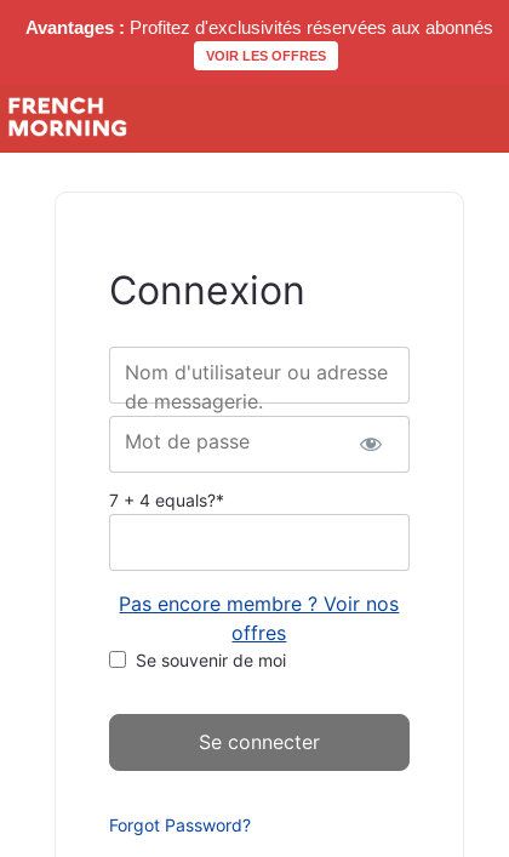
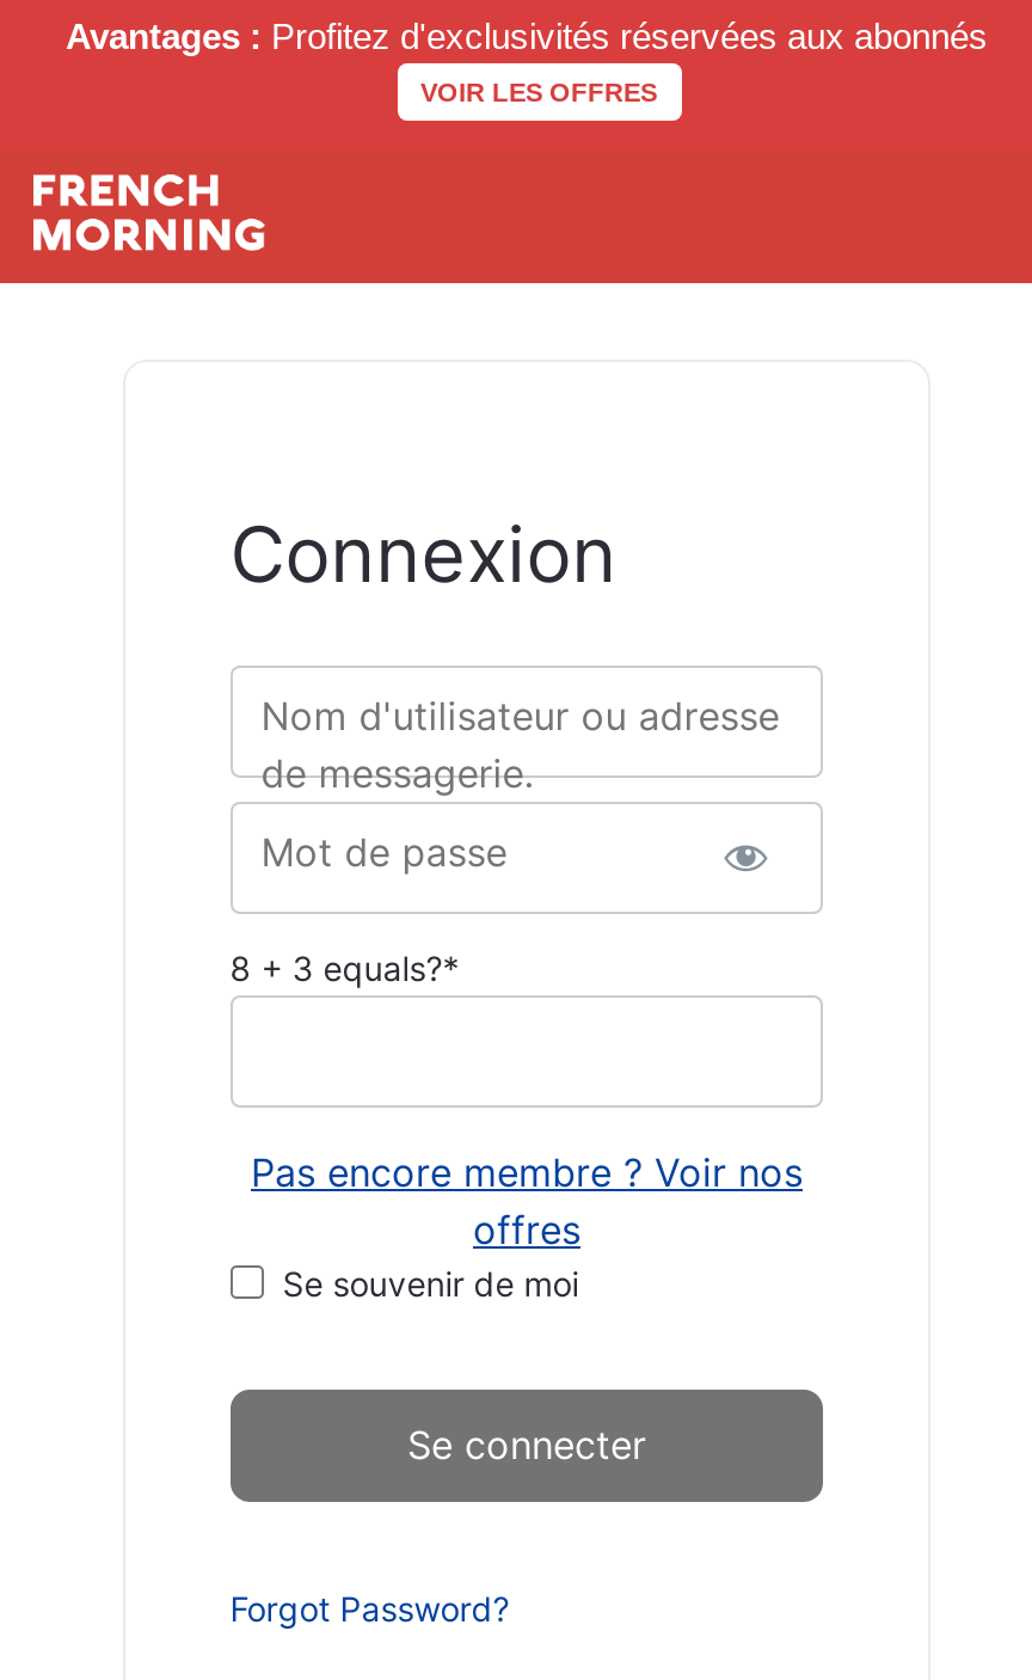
- 7 + 4 equals?*
+ 8 + 3 equals?*
